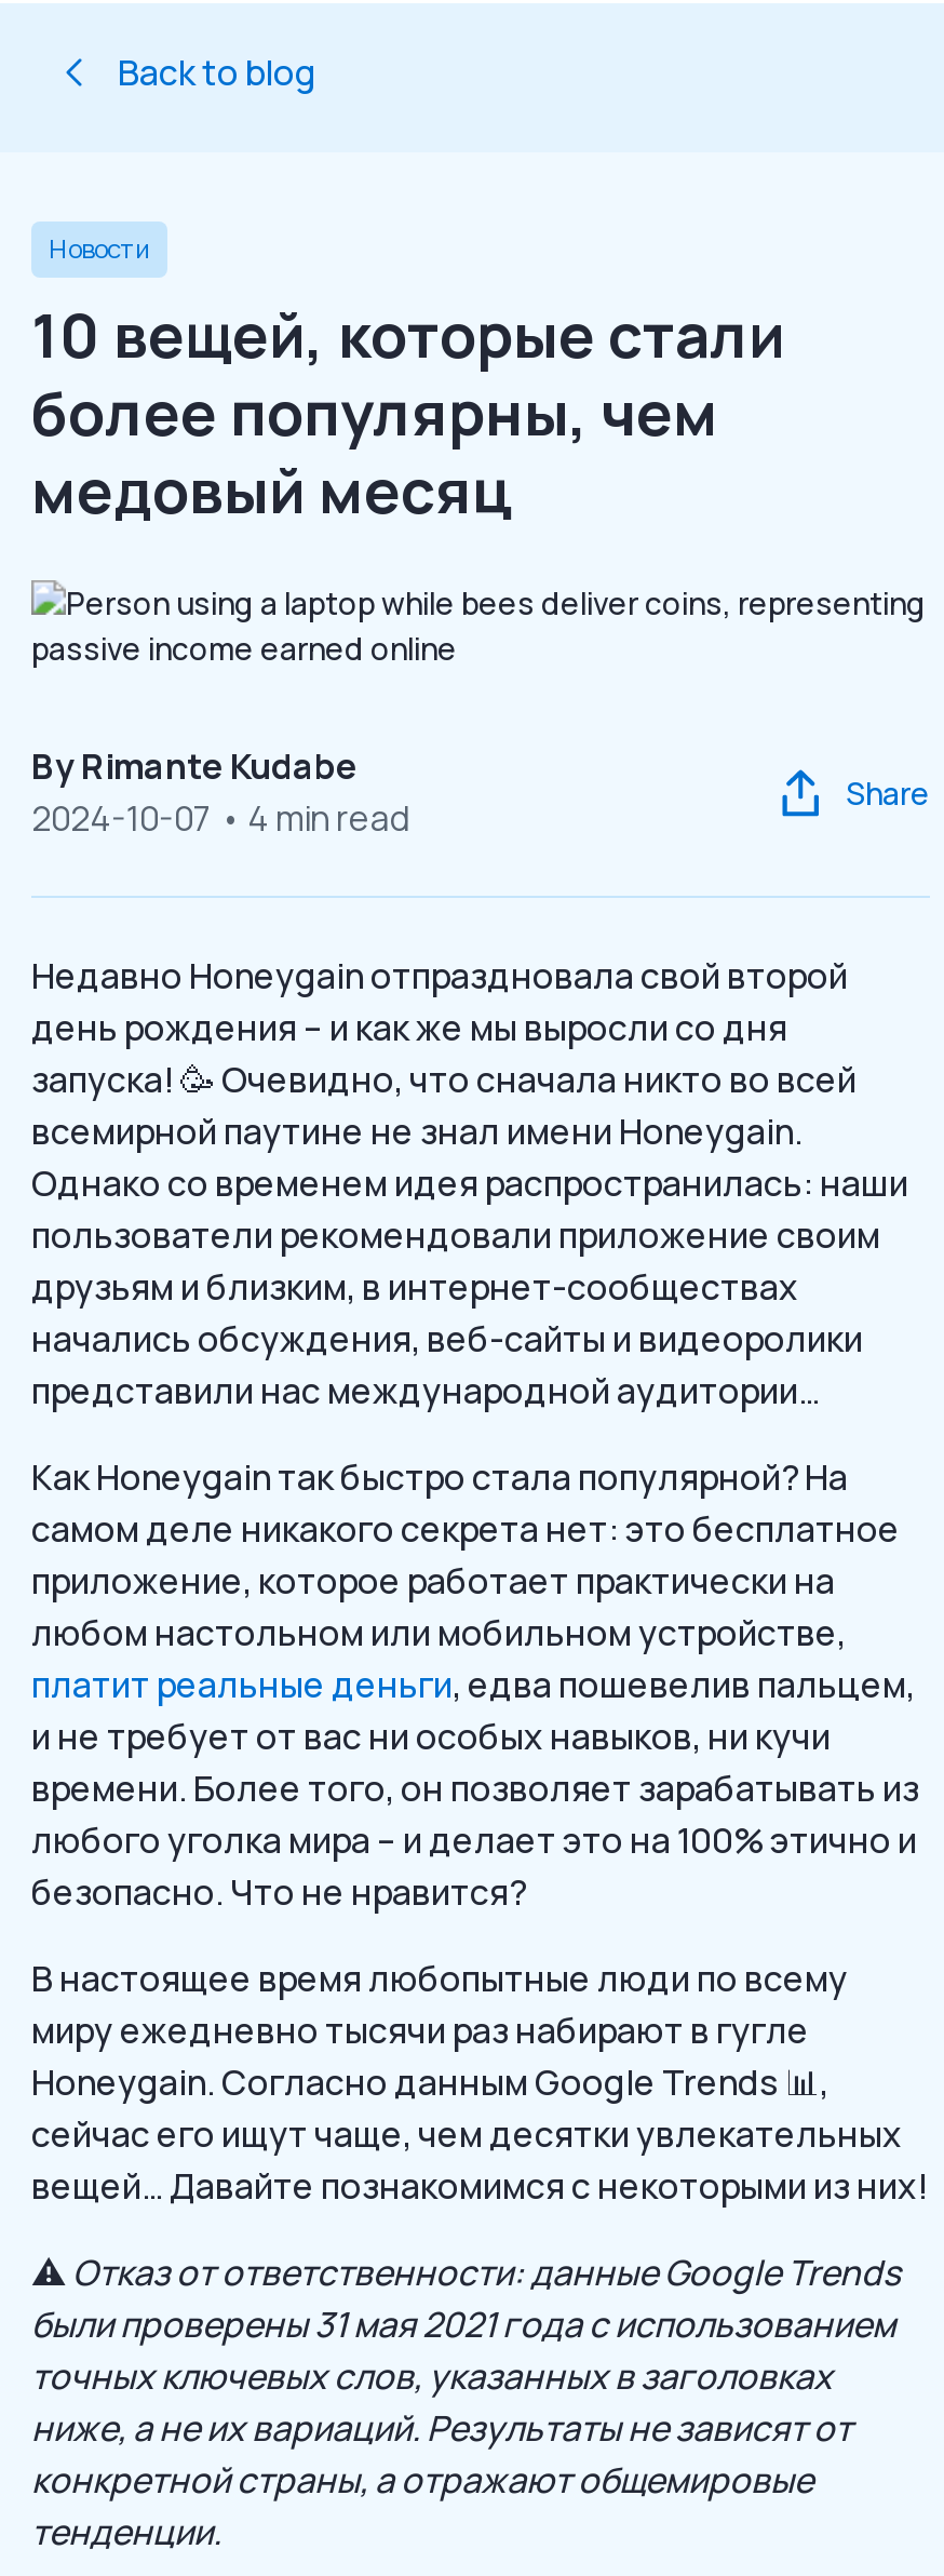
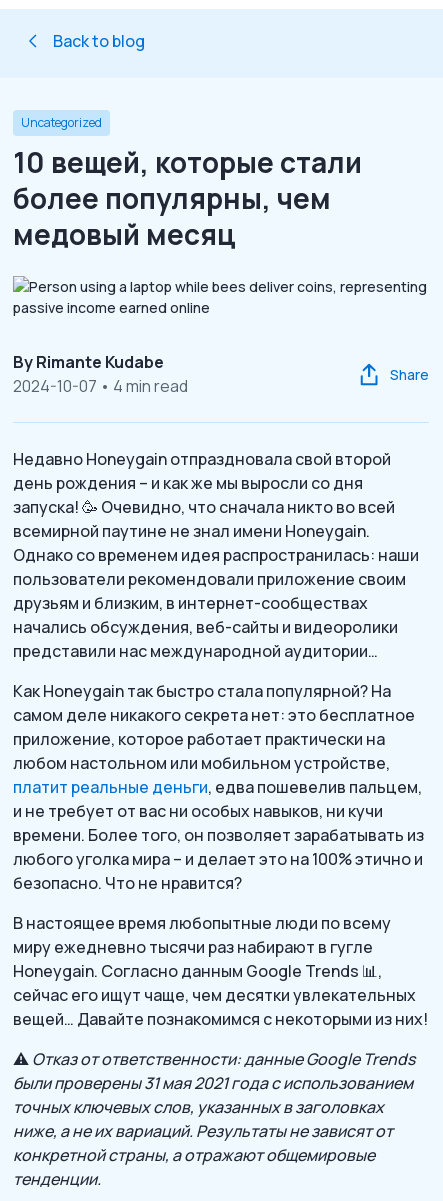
- Новости
+ Uncategorized
